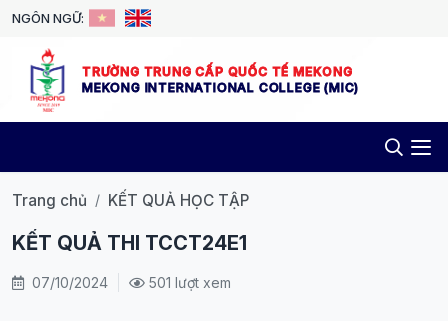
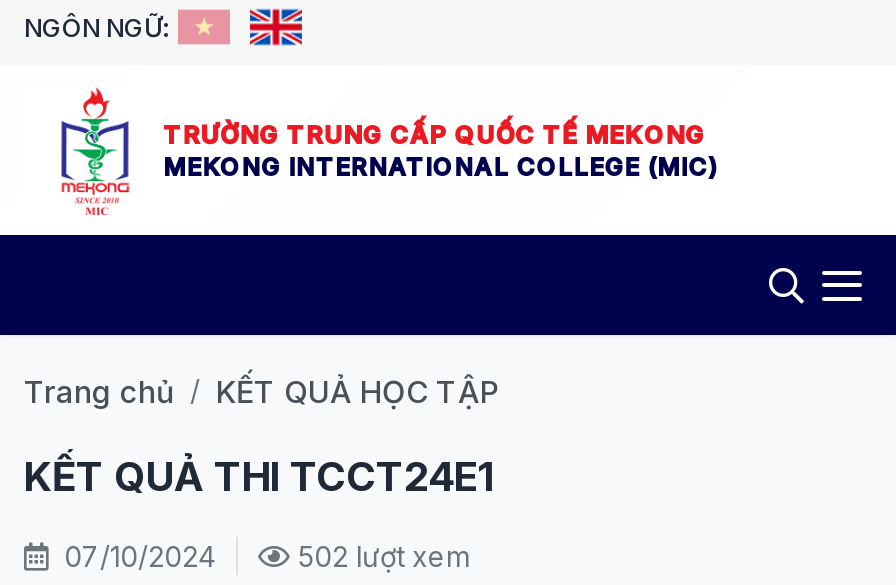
- 501 lượt xem
+ 502 lượt xem
